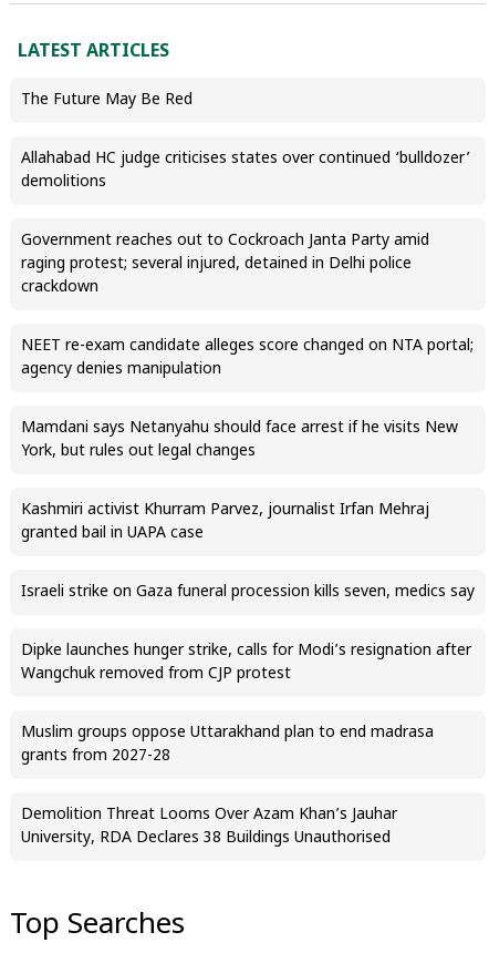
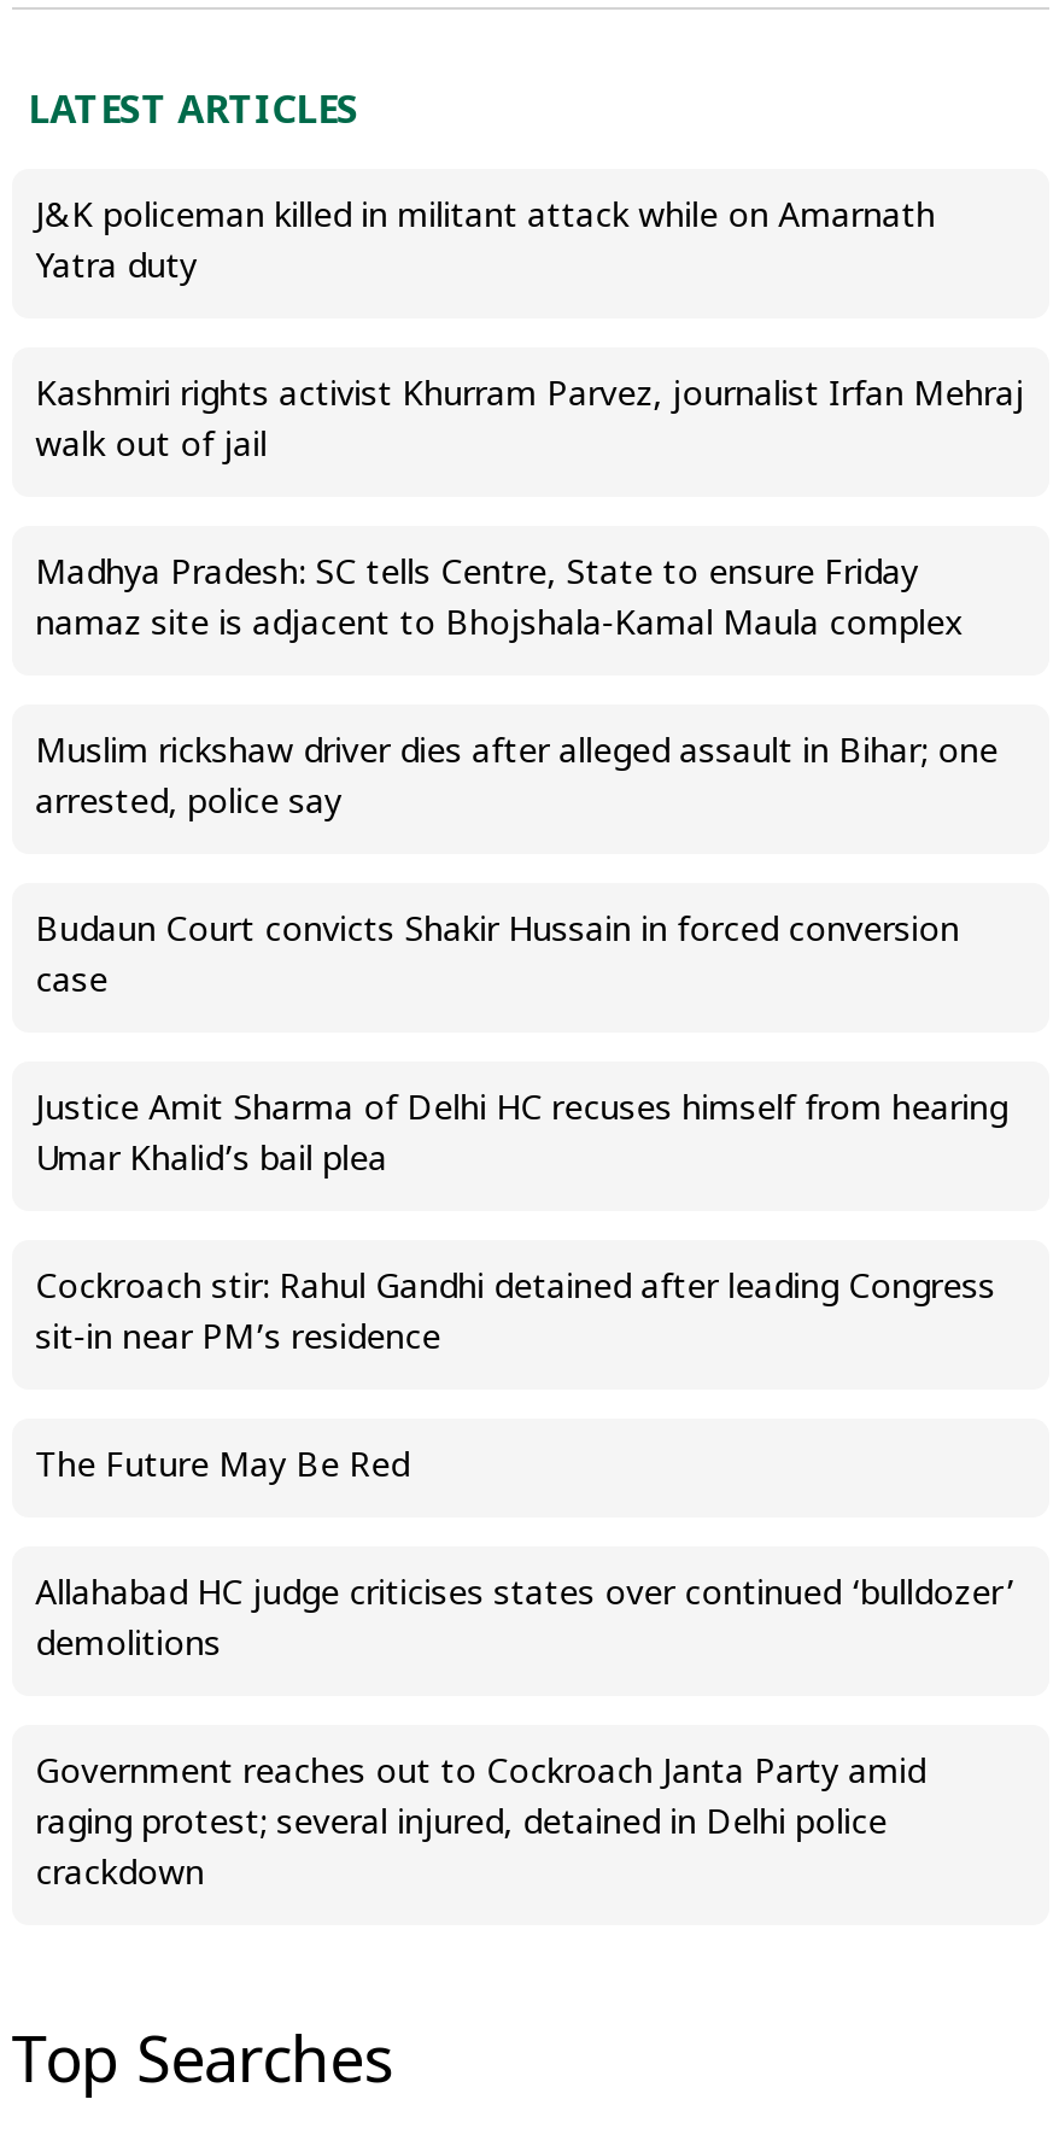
+ J&K policeman killed in militant attack while on Amarnath
+ Yatra duty
+ Kashmiri rights activist Khurram Parvez, journalist Irfan Mehraj
+ walk out of jail
+ Madhya Pradesh: SC tells Centre, State to ensure Friday
+ namaz site is adjacent to Bhojshala-Kamal Maula complex
+ Muslim rickshaw driver dies after alleged assault in Bihar; one
+ arrested, police say
+ Budaun Court convicts Shakir Hussain in forced conversion
+ case
+ Justice Amit Sharma of Delhi HC recuses himself from hearing
+ Umar Khalid’s bail plea
+ Cockroach stir: Rahul Gandhi detained after leading Congress
+ sit-in near PM’s residence

moved down: The Future May Be Red | Allahabad HC judge criticises states over continued ‘bulldozer’ | demolitions | Government reaches out to Cockroach Janta Party amid | raging protest; several injured, detained in Delhi police | crackdown

- NEET re-exam candidate alleges score changed on NTA portal;
- agency denies manipulation
- Mamdani says Netanyahu should face arrest if he visits New
- York, but rules out legal changes
- Kashmiri activist Khurram Parvez, journalist Irfan Mehraj
- granted bail in UAPA case
- Israeli strike on Gaza funeral procession kills seven, medics say
- Dipke launches hunger strike, calls for Modi’s resignation after
- Wangchuk removed from CJP protest
- Muslim groups oppose Uttarakhand plan to end madrasa
- grants from 2027-28
- Demolition Threat Looms Over Azam Khan’s Jauhar
- University, RDA Declares 38 Buildings Unauthorised
